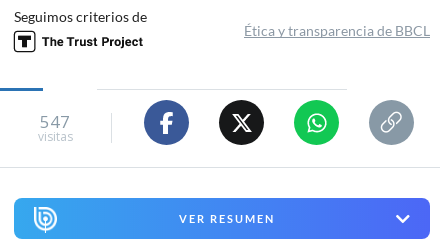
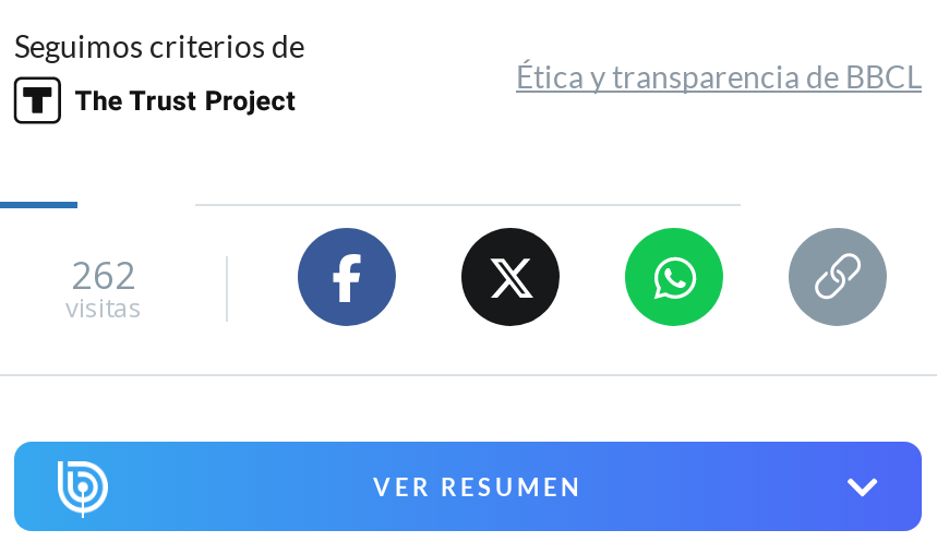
- 547
+ 262
